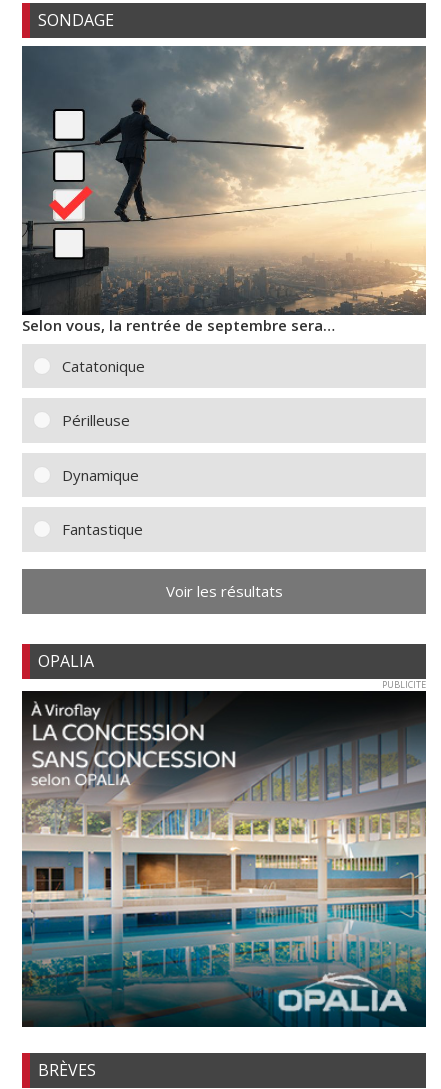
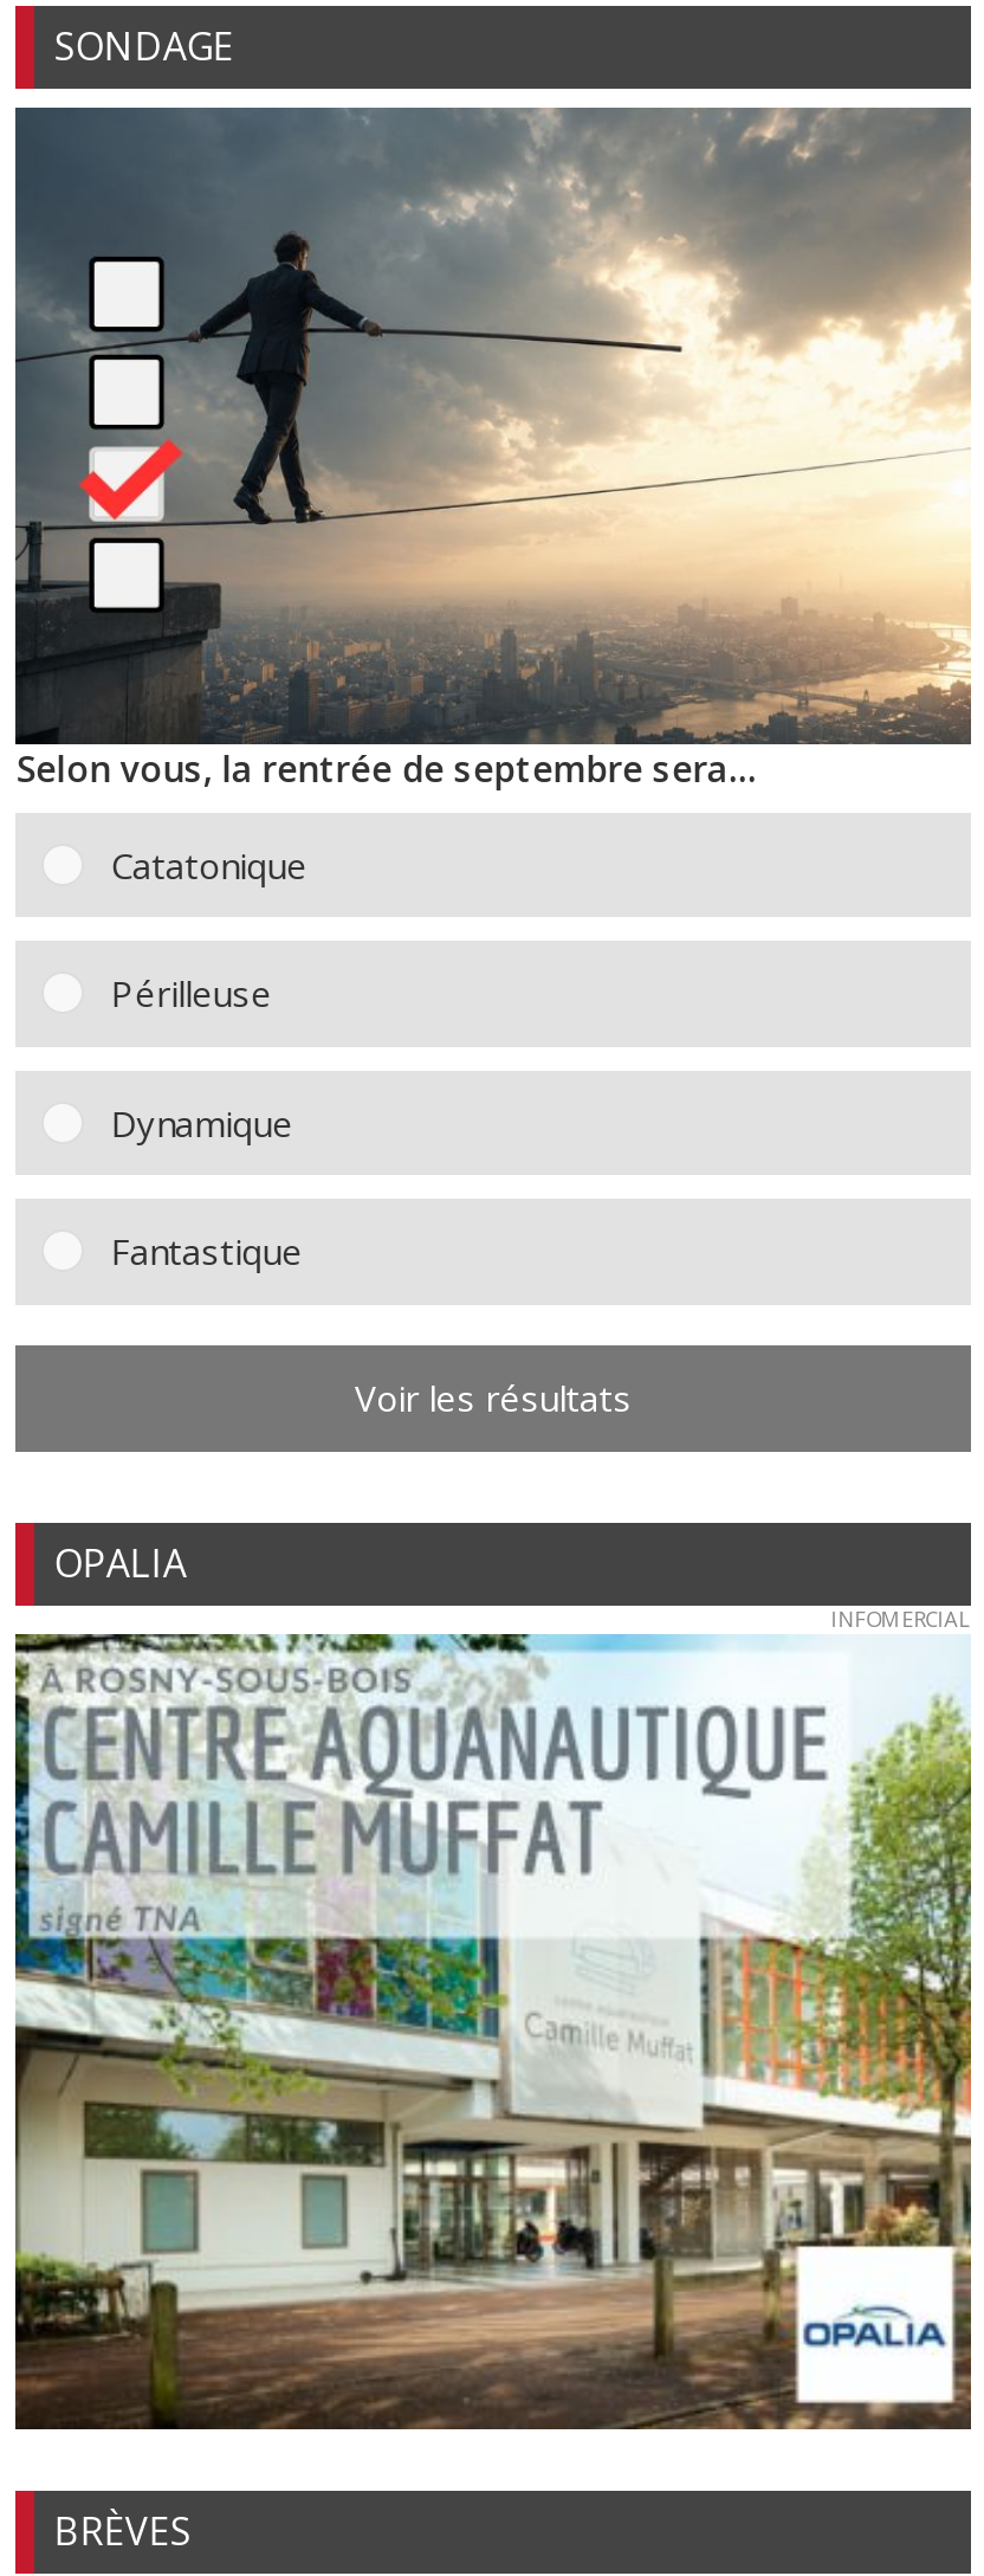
- [image]
- PUBLICITE
+ [image]
+ INFOMERCIAL
